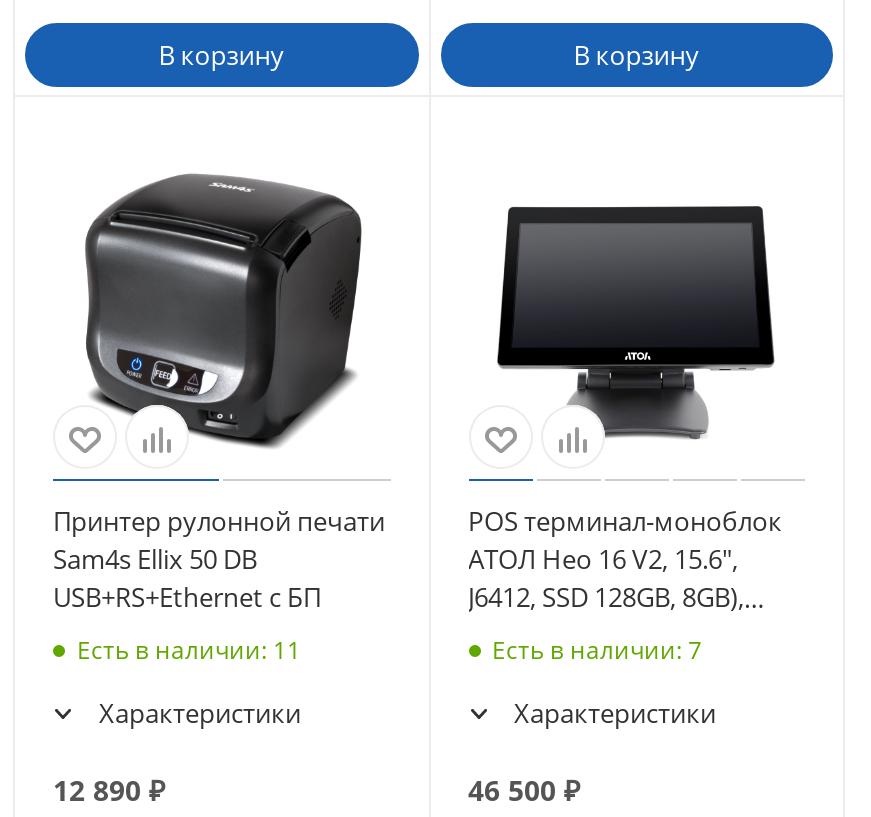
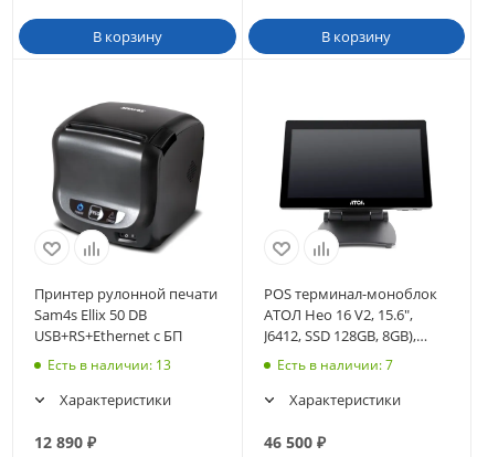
- Есть в наличии: 11
+ Есть в наличии: 13
